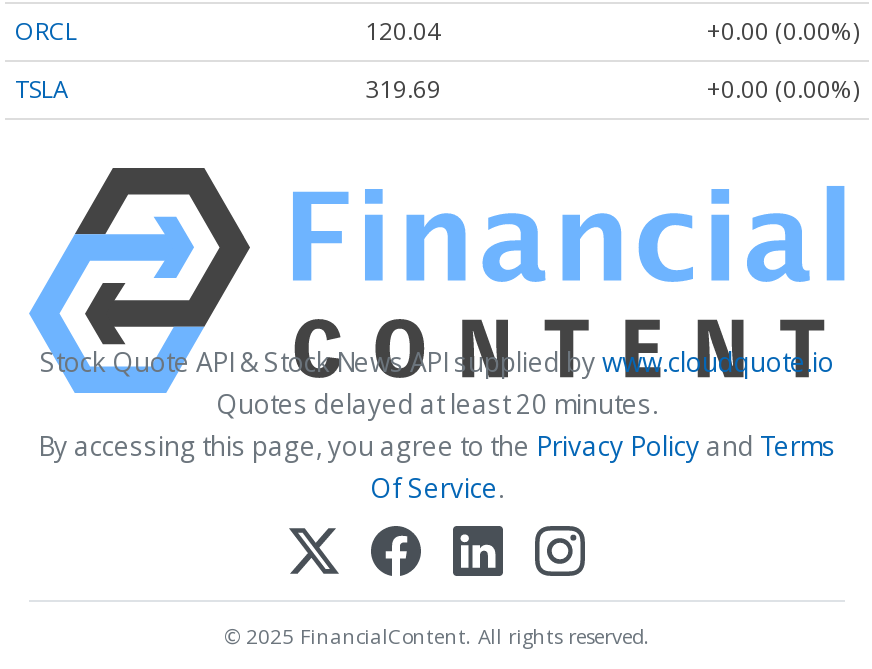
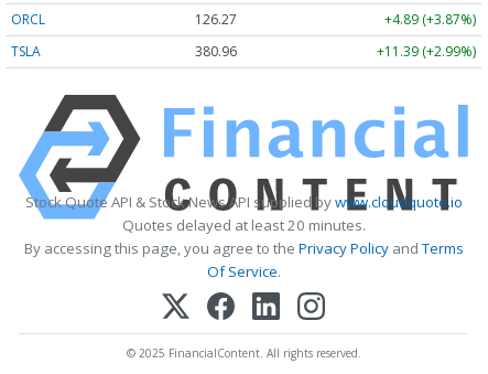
- 120.04
+ 126.27

- +0.00 (0.00%)
+ +4.89 (+3.87%)

- 319.69
+ 380.96

- +0.00 (0.00%)
+ +11.39 (+2.99%)
